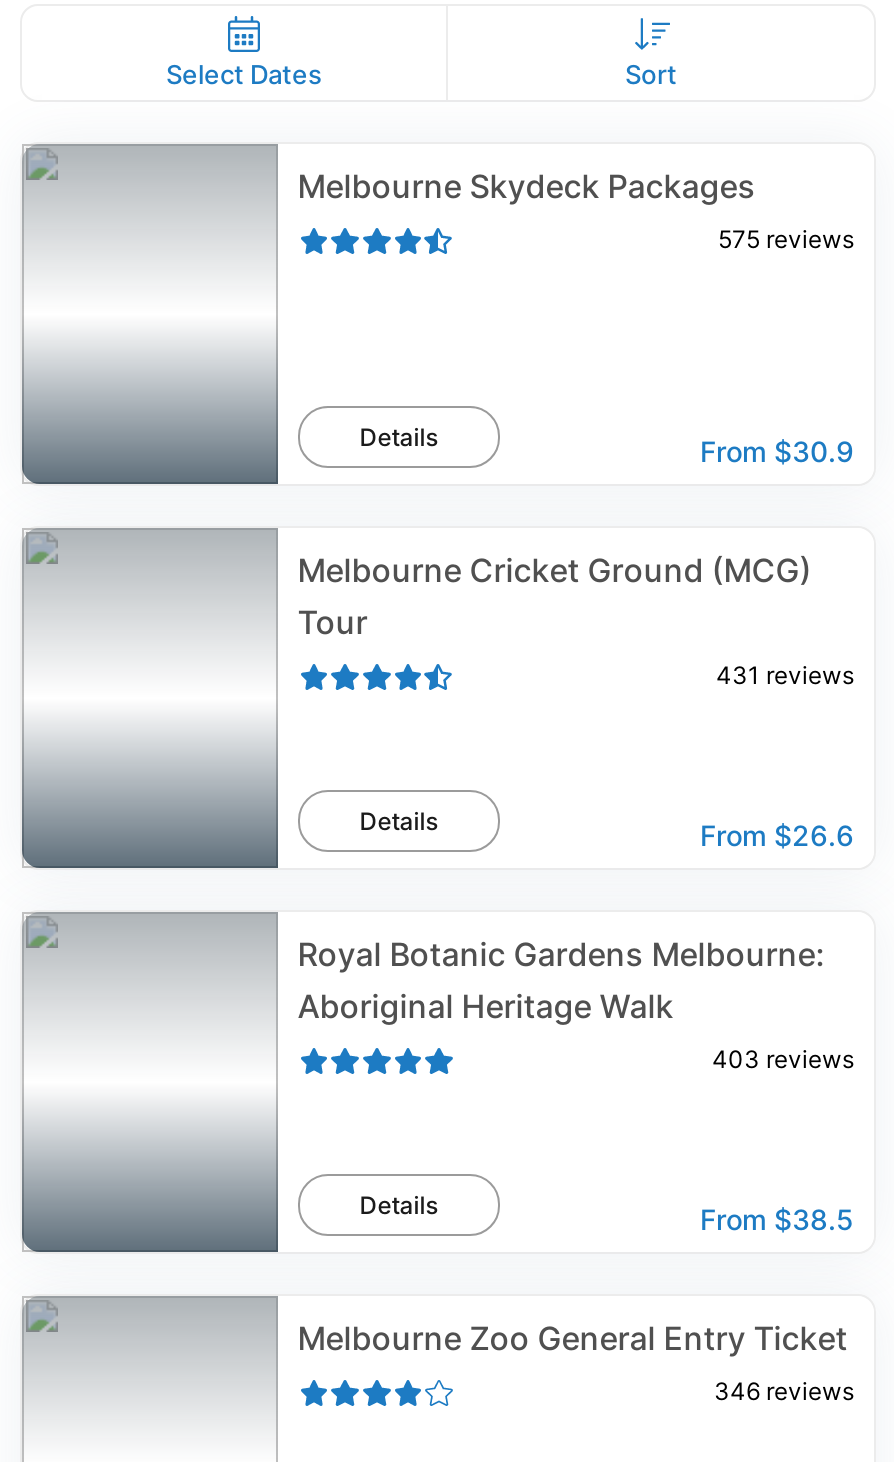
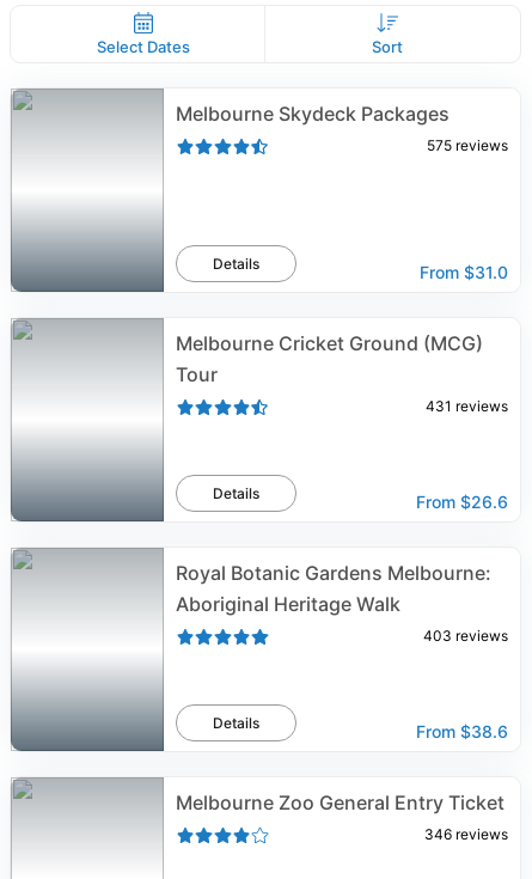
- From $30.9
+ From $31.0

- From $38.5
+ From $38.6
